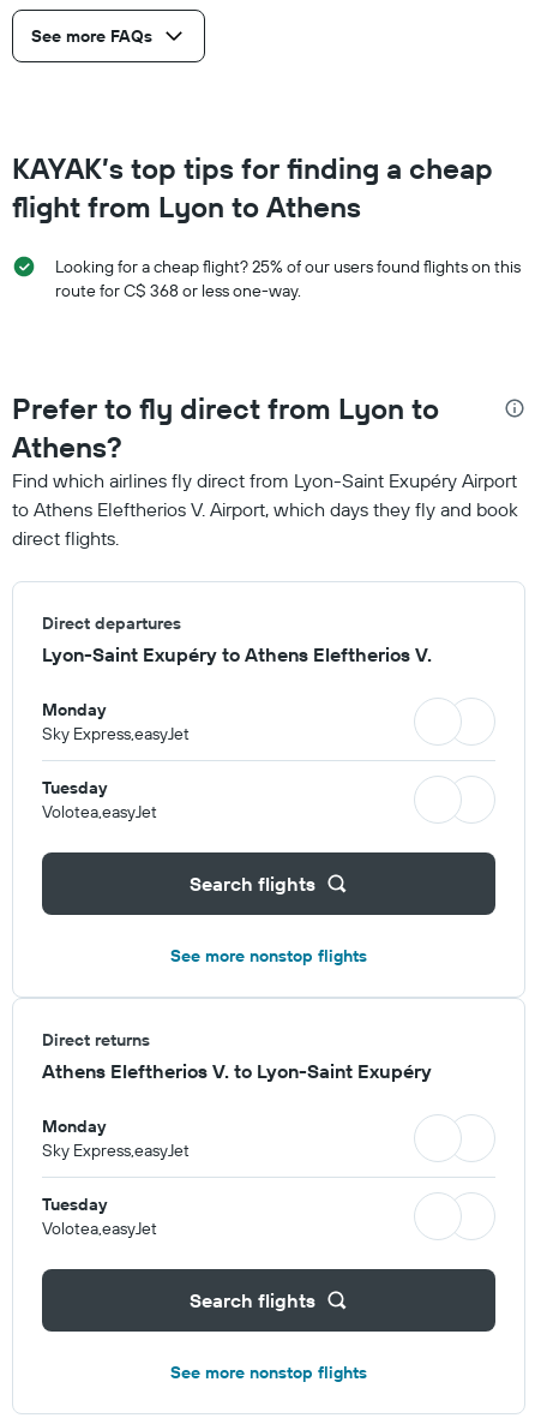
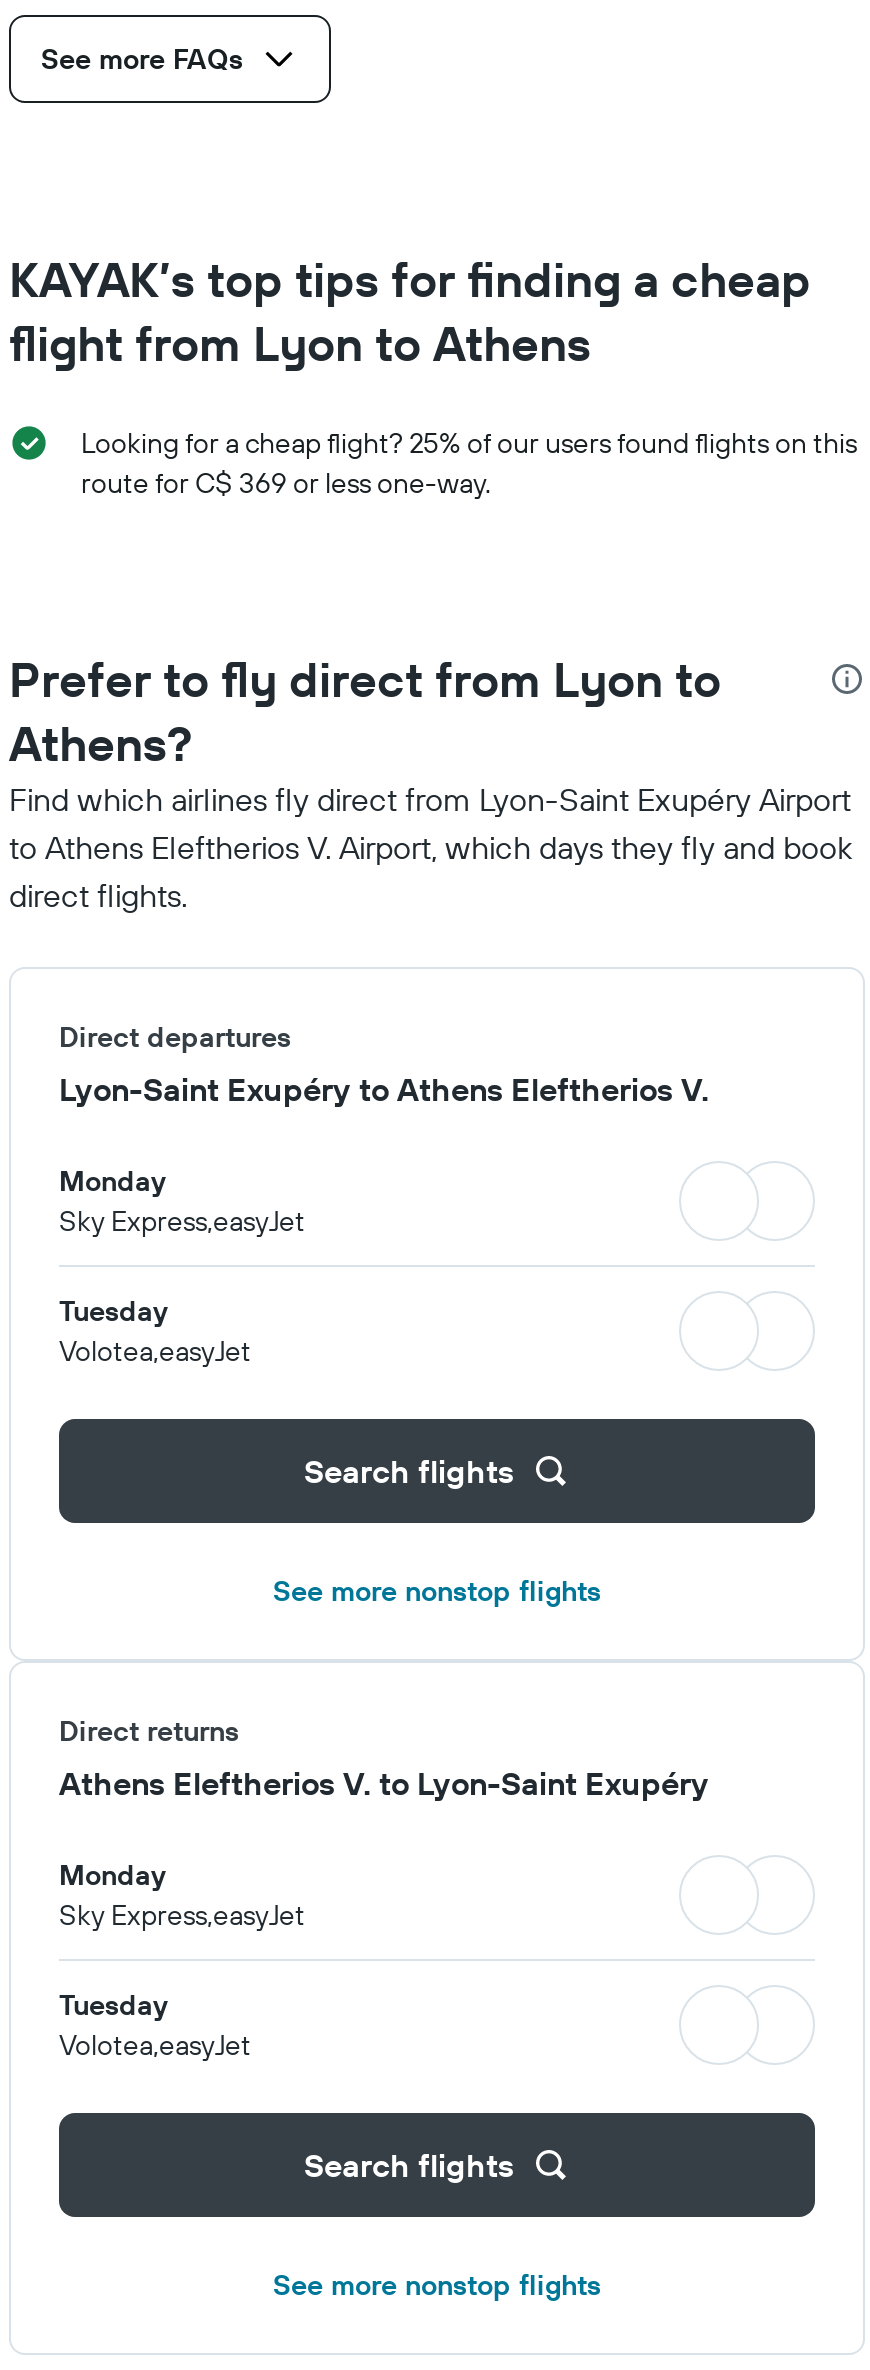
- route for C$ 368 or less one-way.
+ route for C$ 369 or less one-way.
